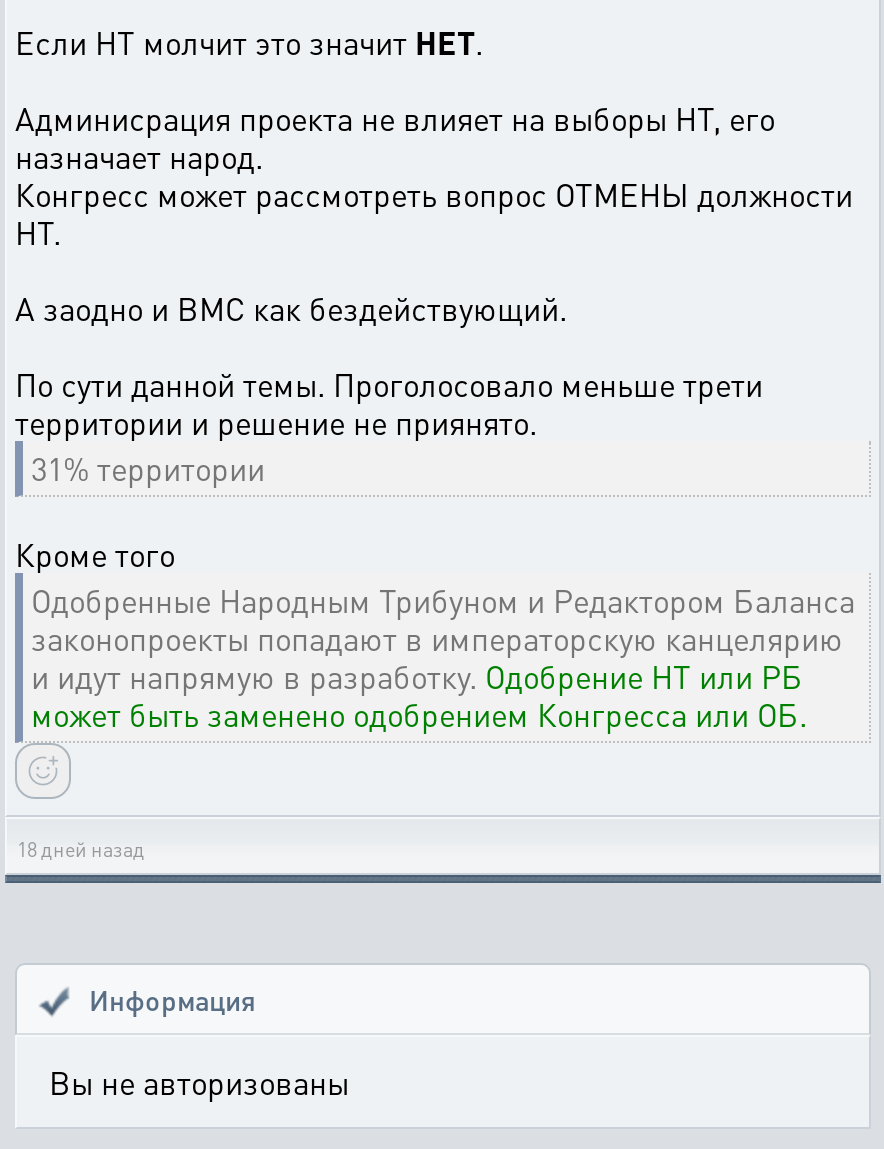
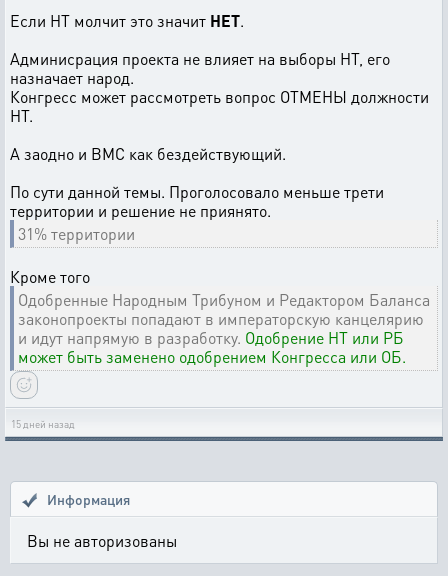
- 18 дней назад
+ 15 дней назад
